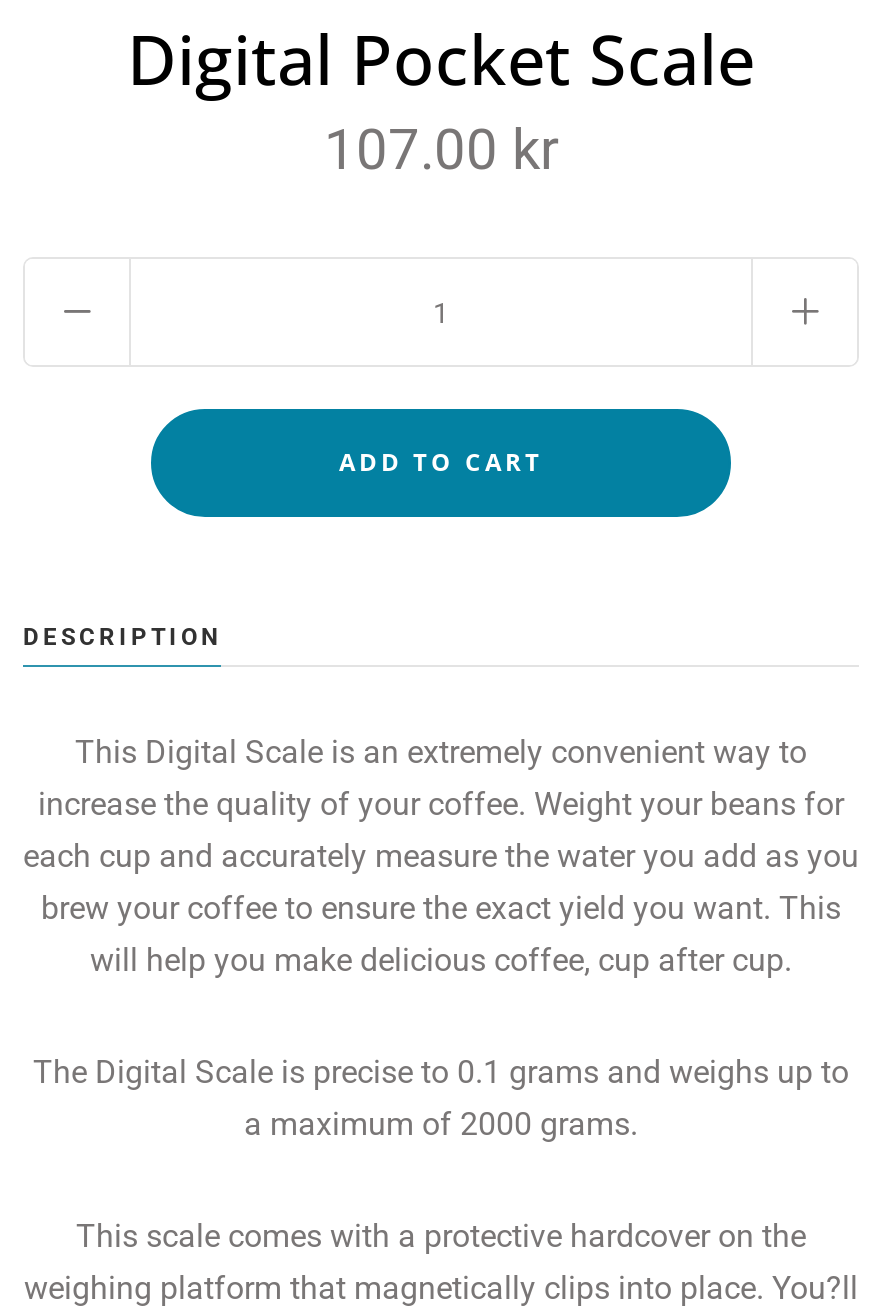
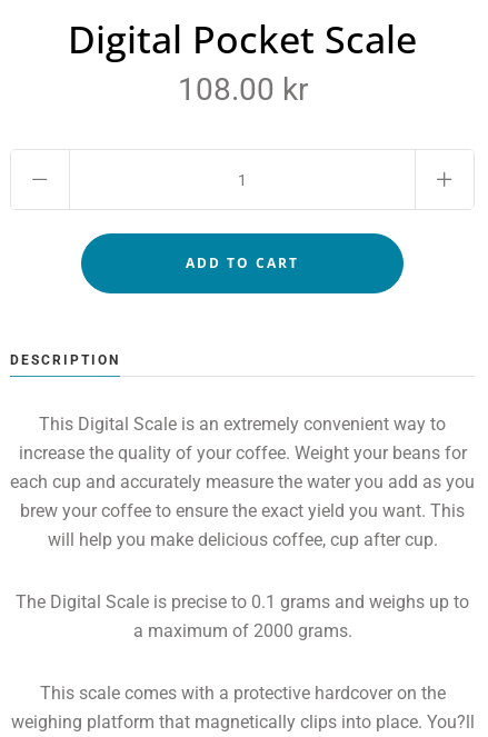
- 107.00 kr
+ 108.00 kr
